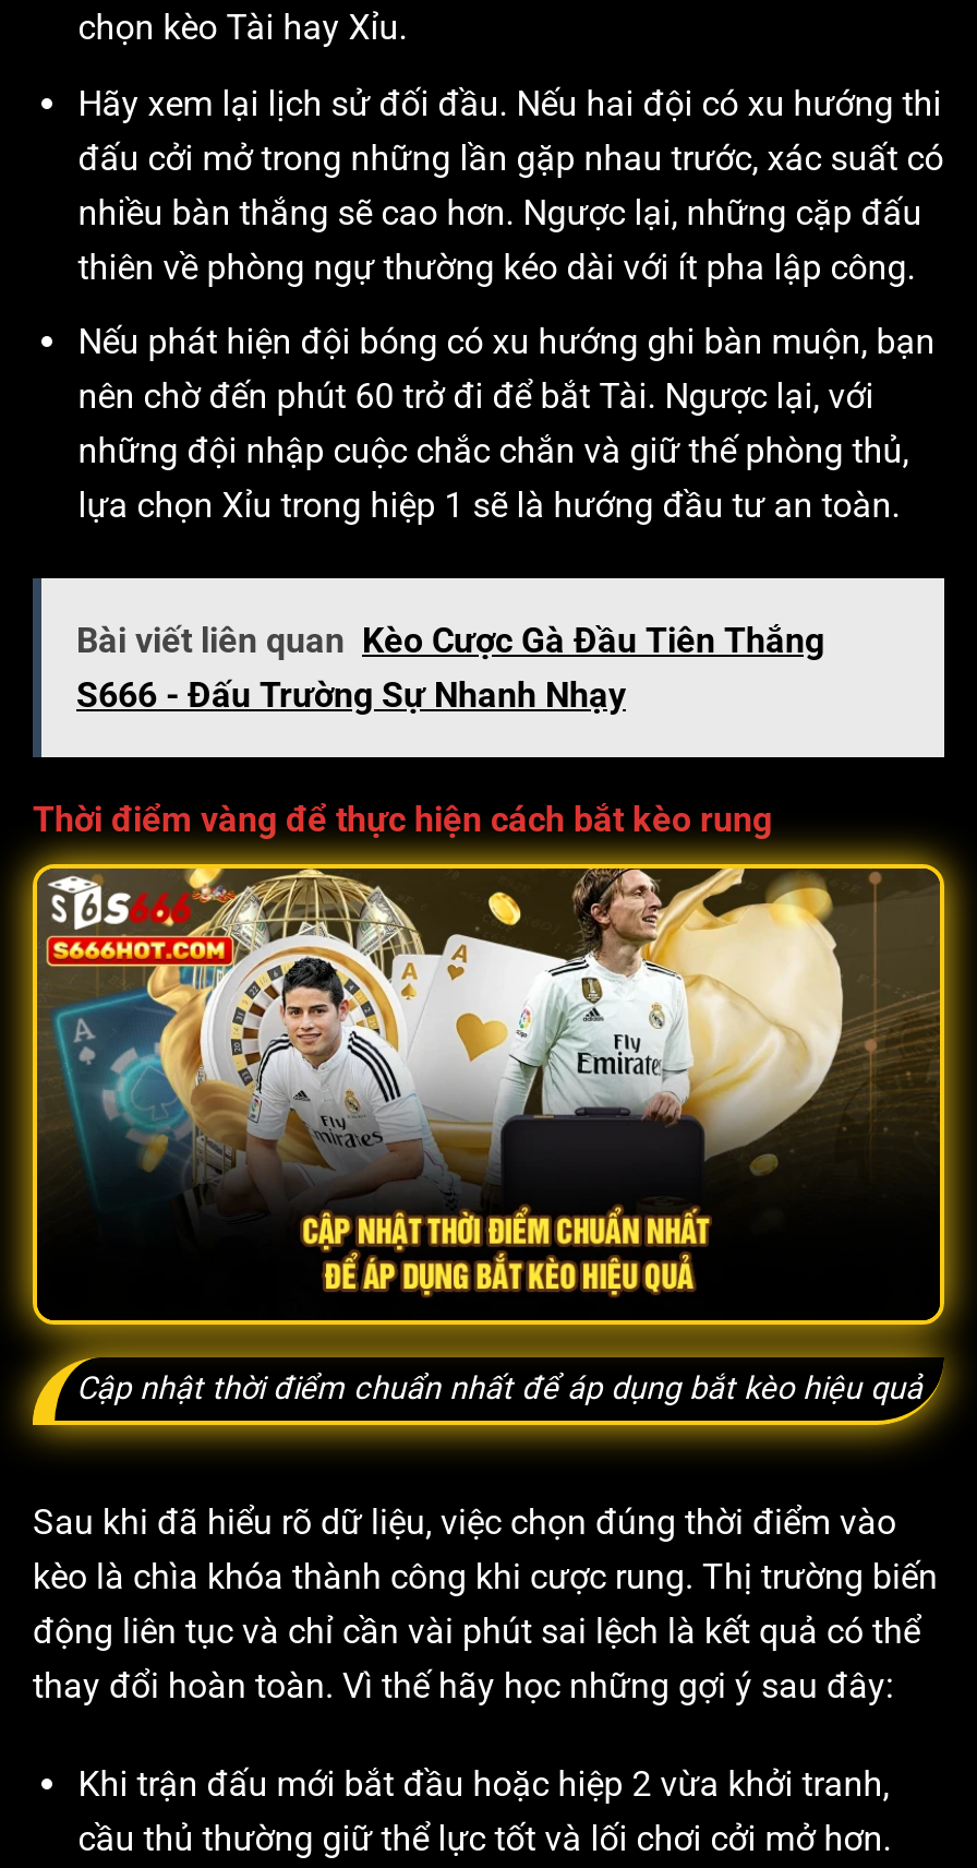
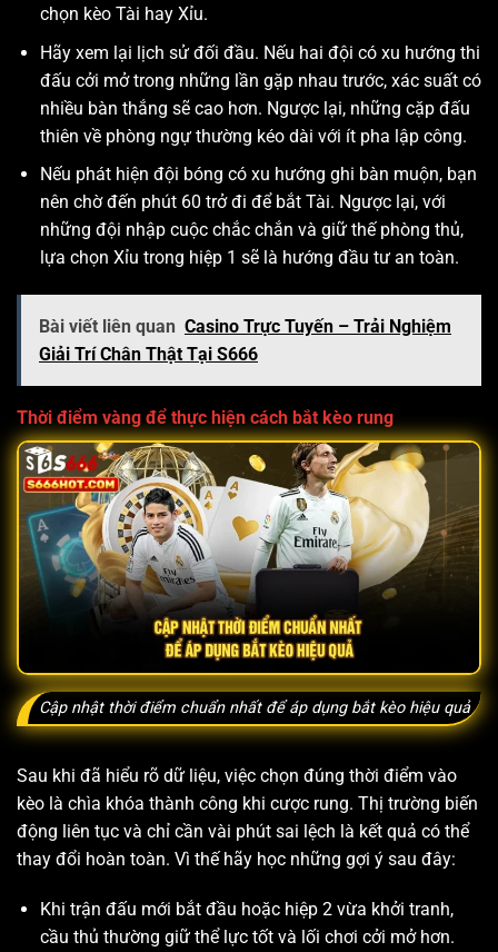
- Bài viết liên quan Kèo Cược Gà Đầu Tiên Thắng
- S666 - Đấu Trường Sự Nhanh Nhạy
+ Bài viết liên quan Casino Trực Tuyến – Trải Nghiệm
+ Giải Trí Chân Thật Tại S666
